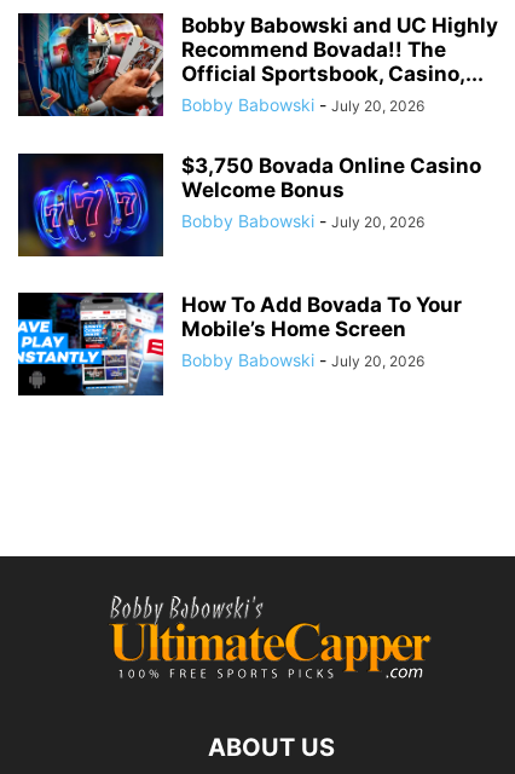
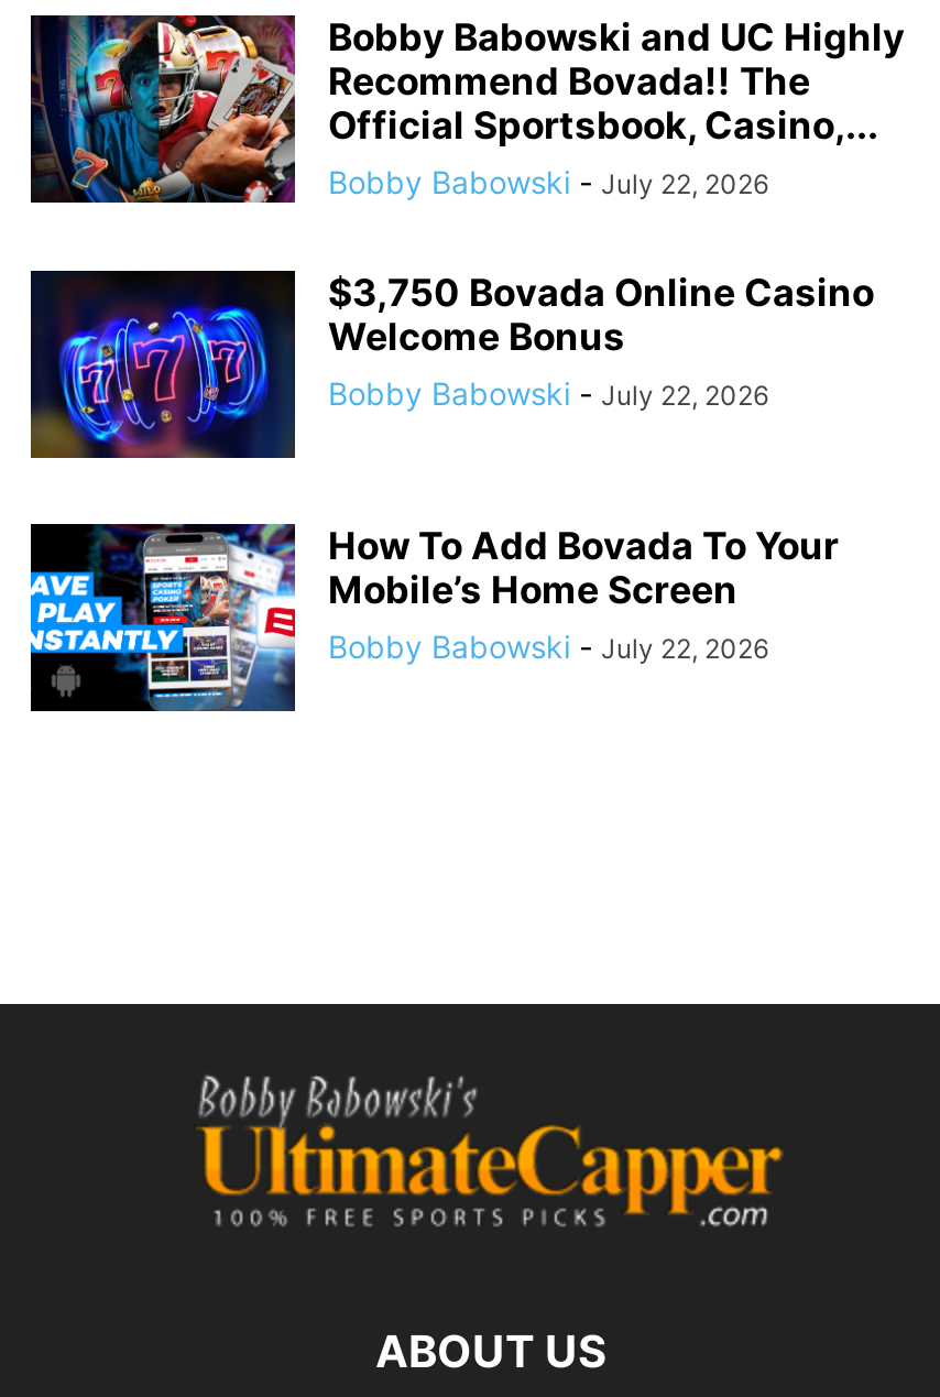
- Bobby Babowski - July 20, 2026
+ Bobby Babowski - July 22, 2026

- Bobby Babowski - July 20, 2026
+ Bobby Babowski - July 22, 2026

- Bobby Babowski - July 20, 2026
+ Bobby Babowski - July 22, 2026
